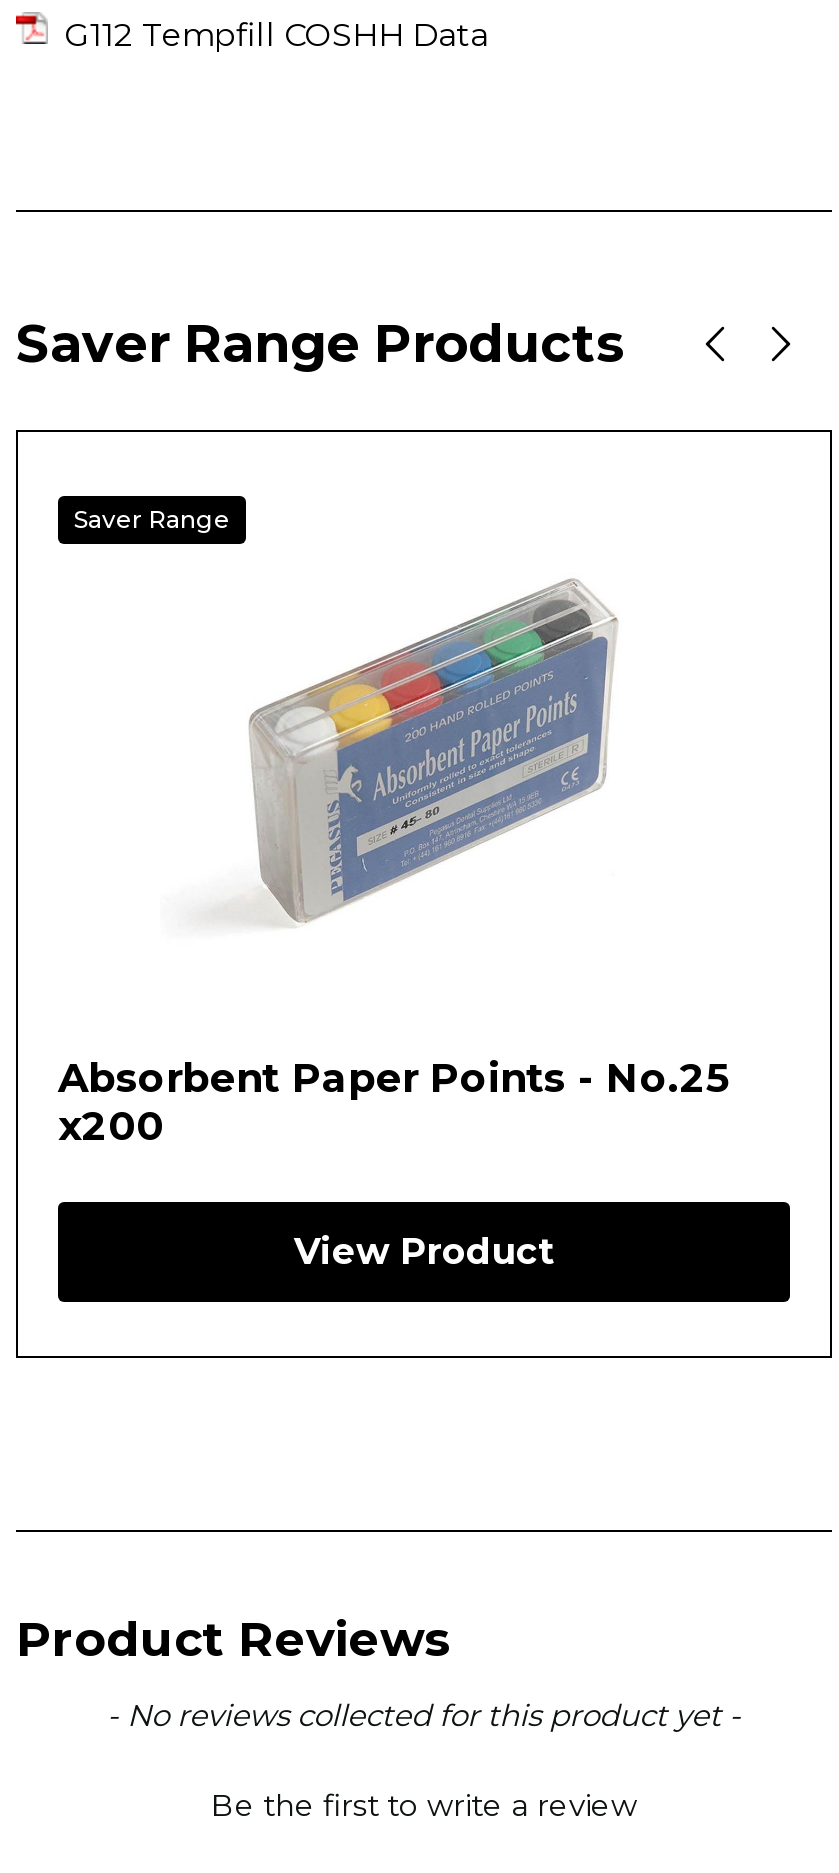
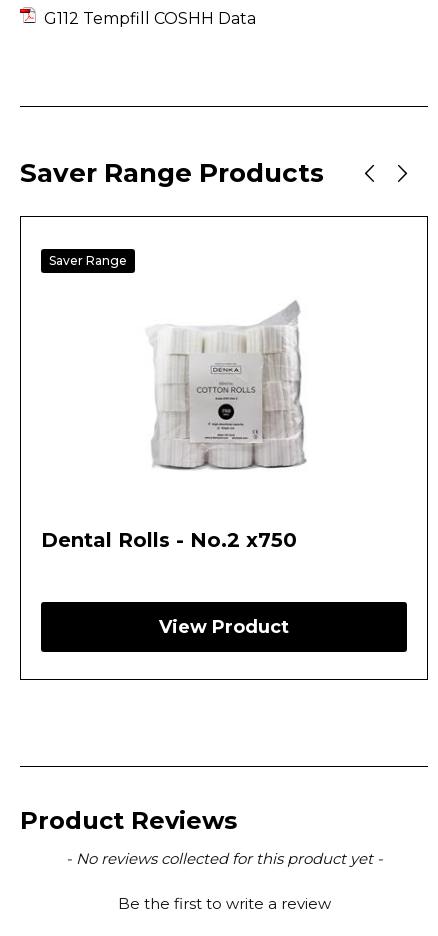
- [image]
+ [image]

- Absorbent Paper Points - No.25
- x200
+ Dental Rolls - No.2 x750
